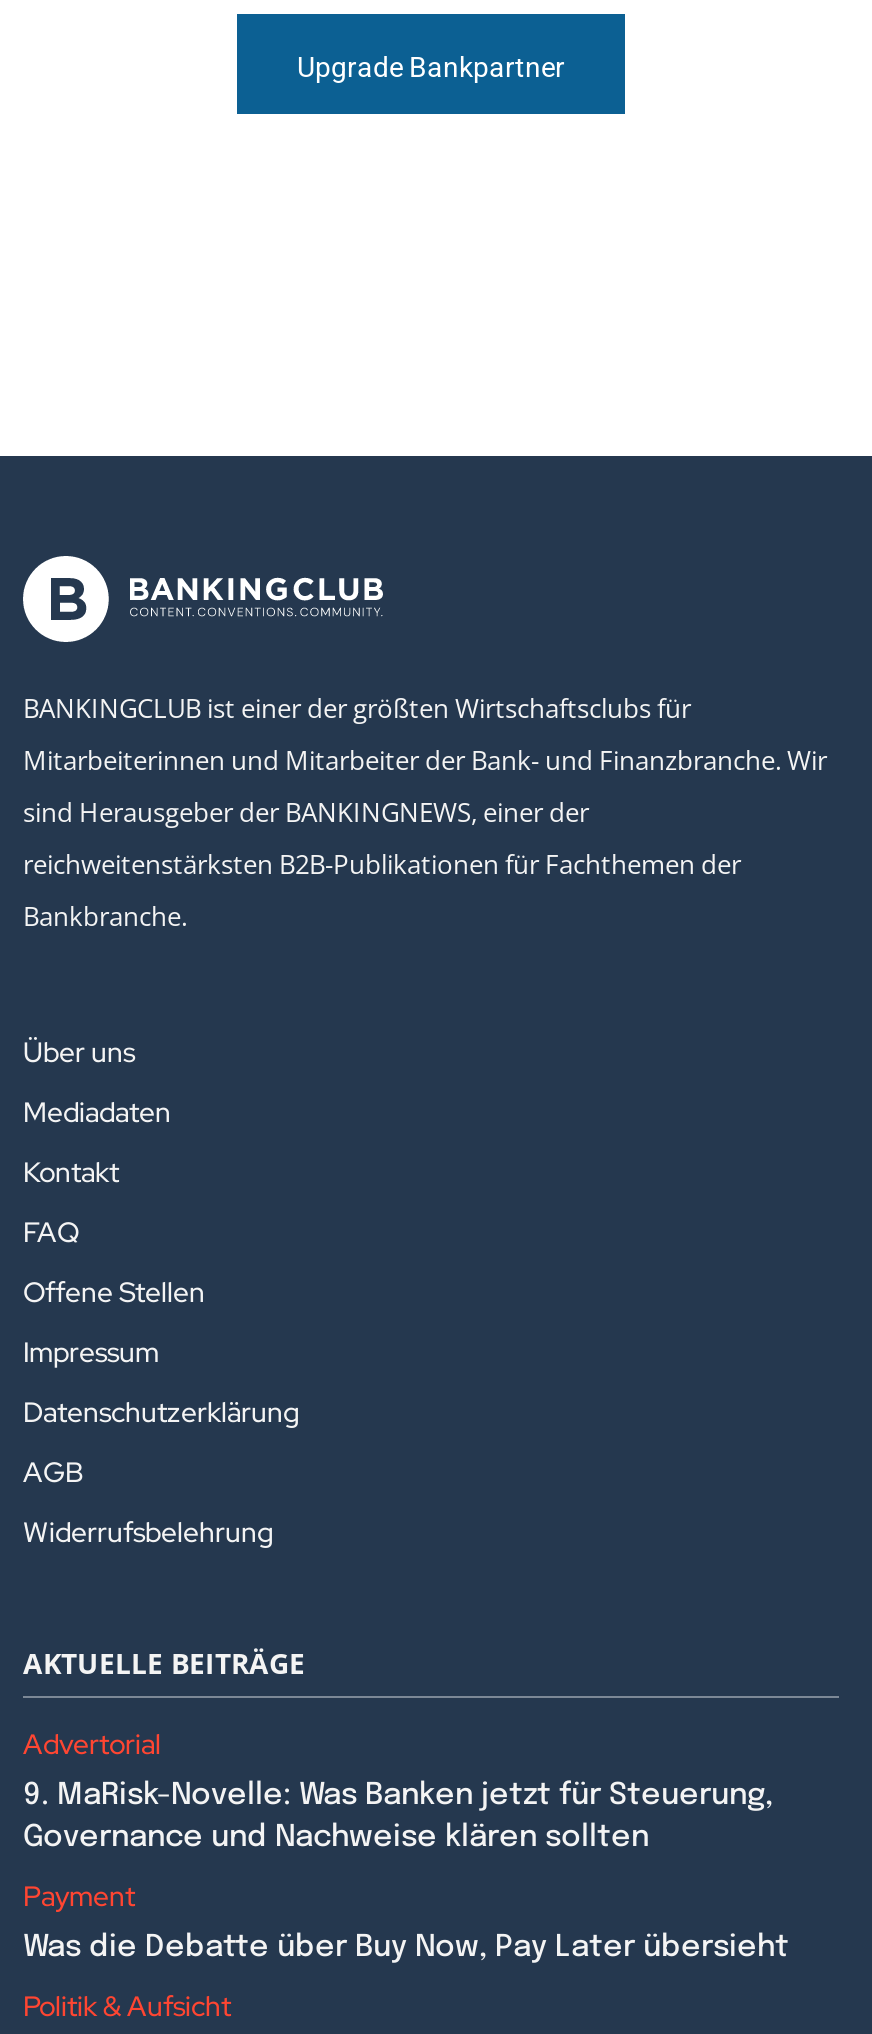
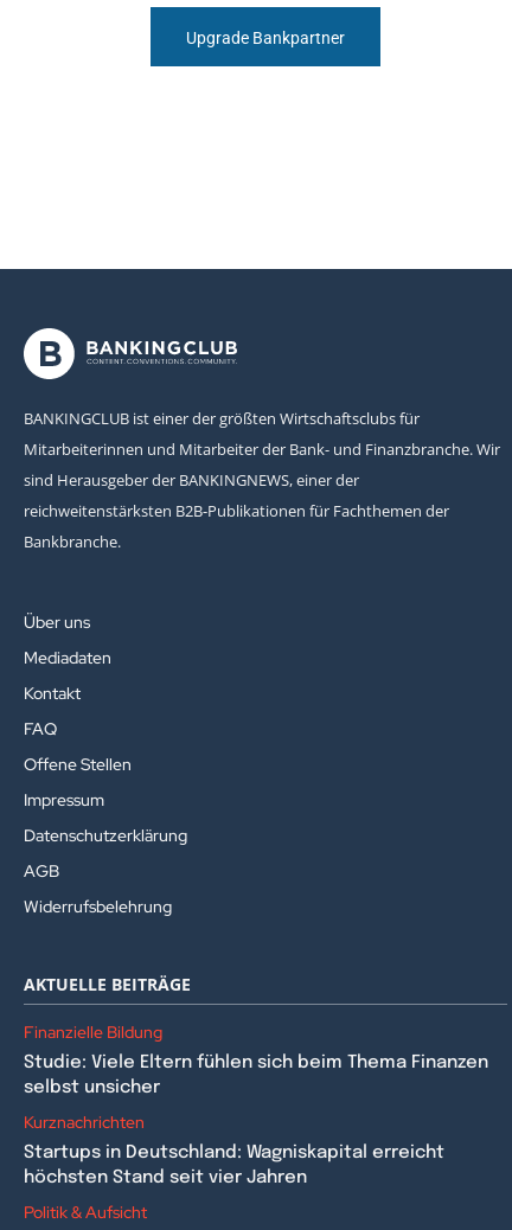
- Advertorial
+ Finanzielle Bildung

- 9. MaRisk-Novelle: Was Banken jetzt für Steuerung,
- Governance und Nachweise klären sollten
+ Studie: Viele Eltern fühlen sich beim Thema Finanzen
+ selbst unsicher

- Payment
+ Kurznachrichten

- Was die Debatte über Buy Now, Pay Later übersieht
+ Startups in Deutschland: Wagniskapital erreicht
+ höchsten Stand seit vier Jahren
